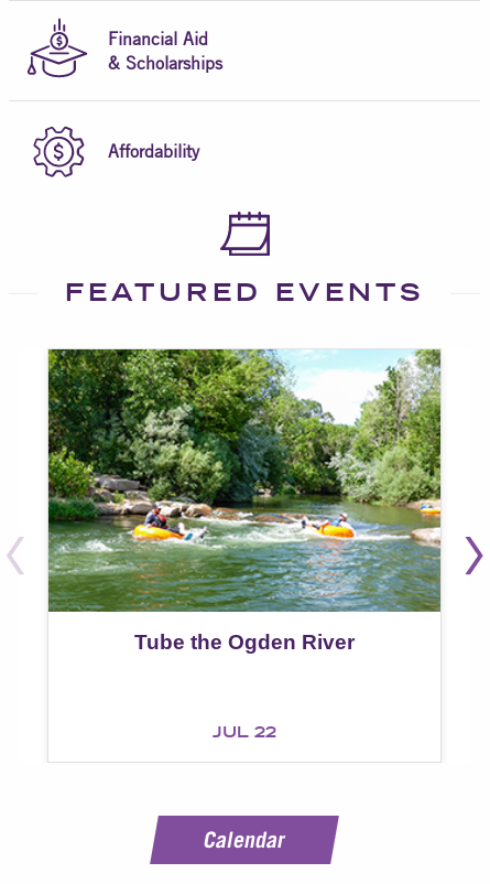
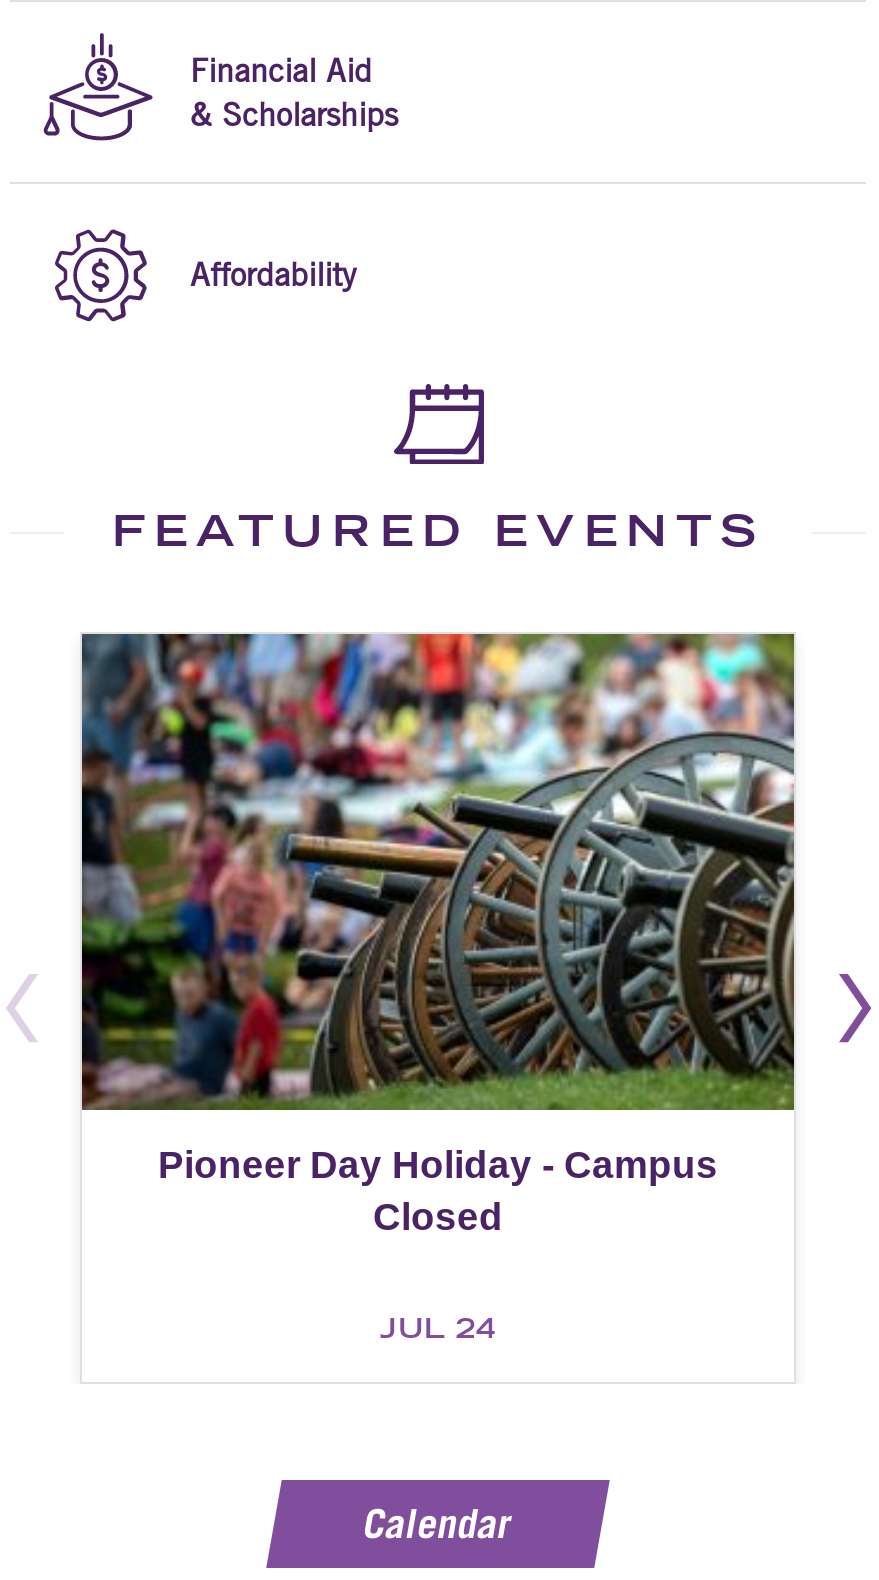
- [image]
- Tube the Ogden River
+ [image]
+ Pioneer Day Holiday - Campus
+ Closed

- JUL 22
+ JUL 24
